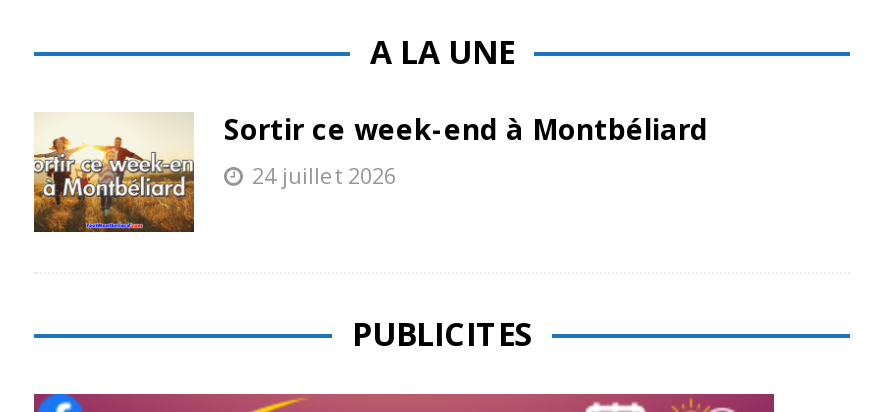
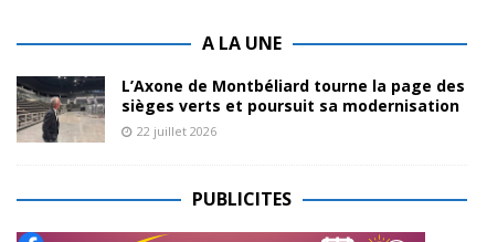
- [image]
- Sortir ce week-end à Montbéliard
- 24 juillet 2026
+ [image]
+ L’Axone de Montbéliard tourne la page des
+ sièges verts et poursuit sa modernisation
+ 22 juillet 2026
